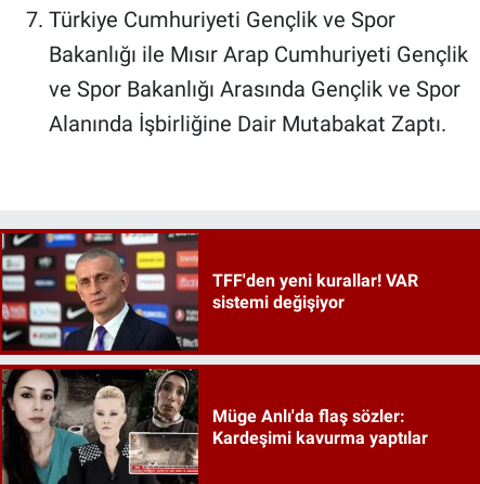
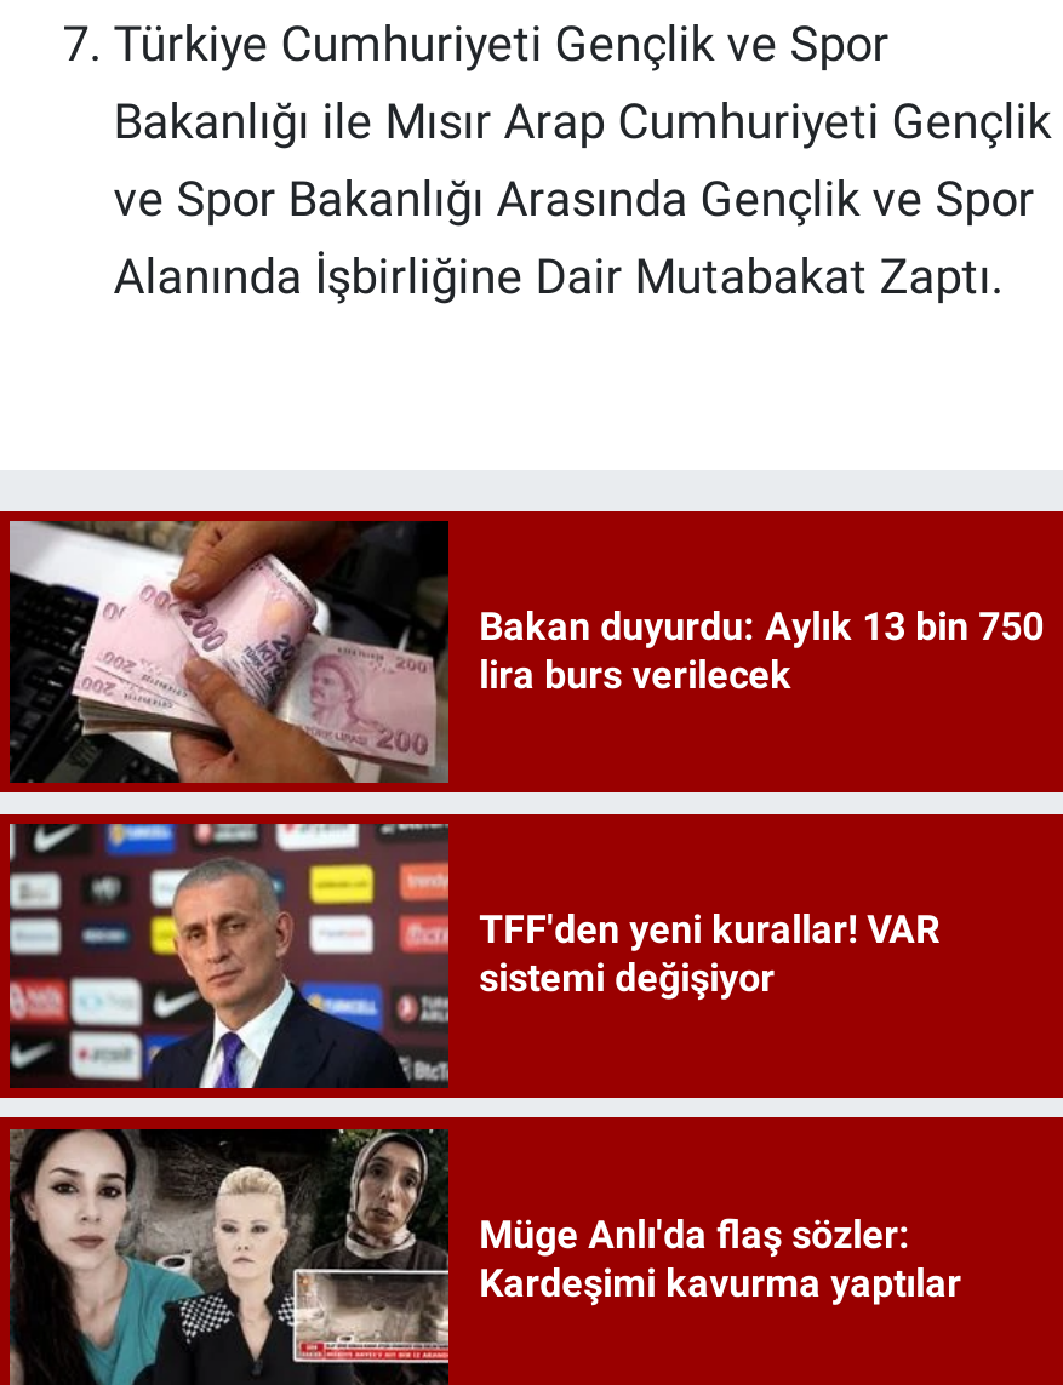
+ [image]
+ Bakan duyurdu: Aylık 13 bin 750
+ lira burs verilecek
